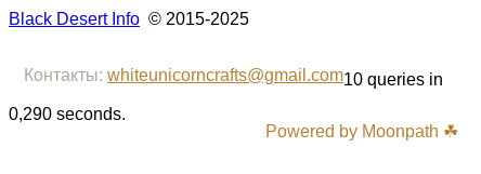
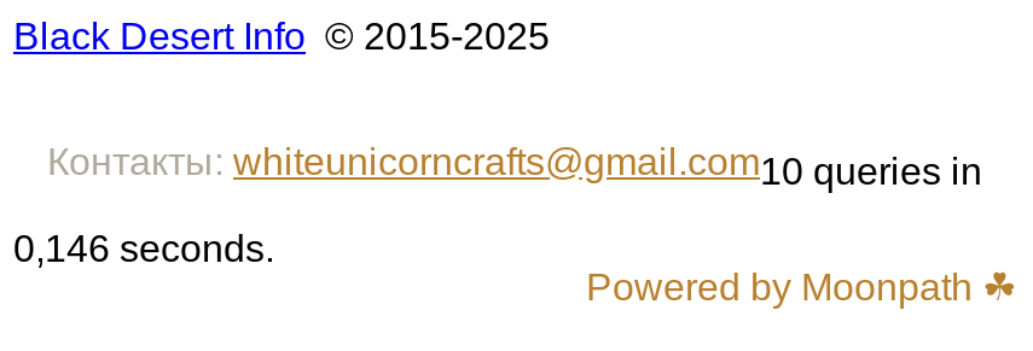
- 0,290 seconds.
+ 0,146 seconds.
